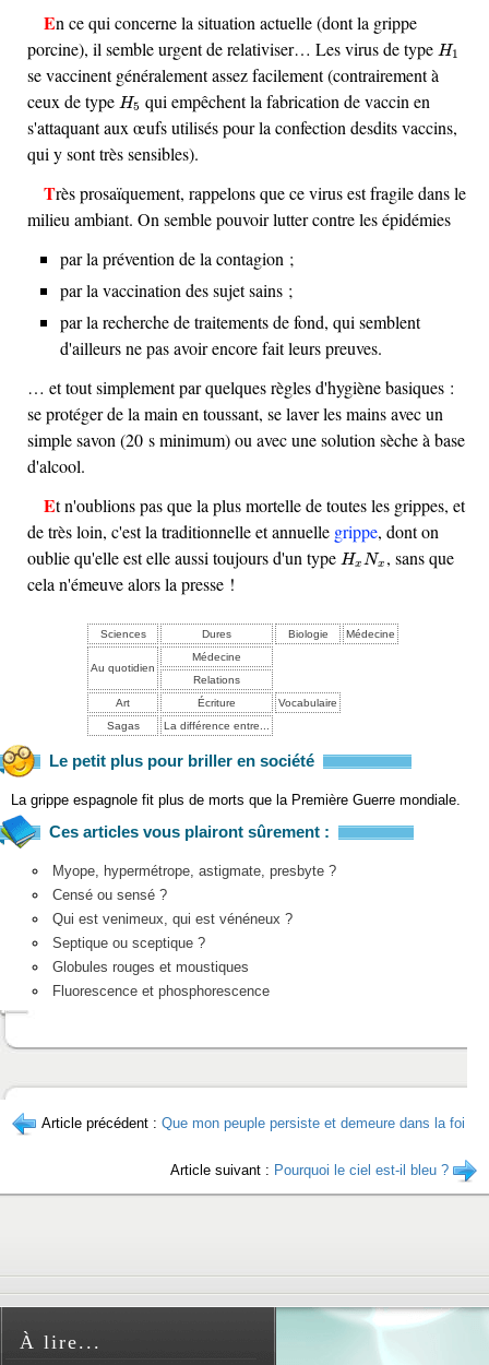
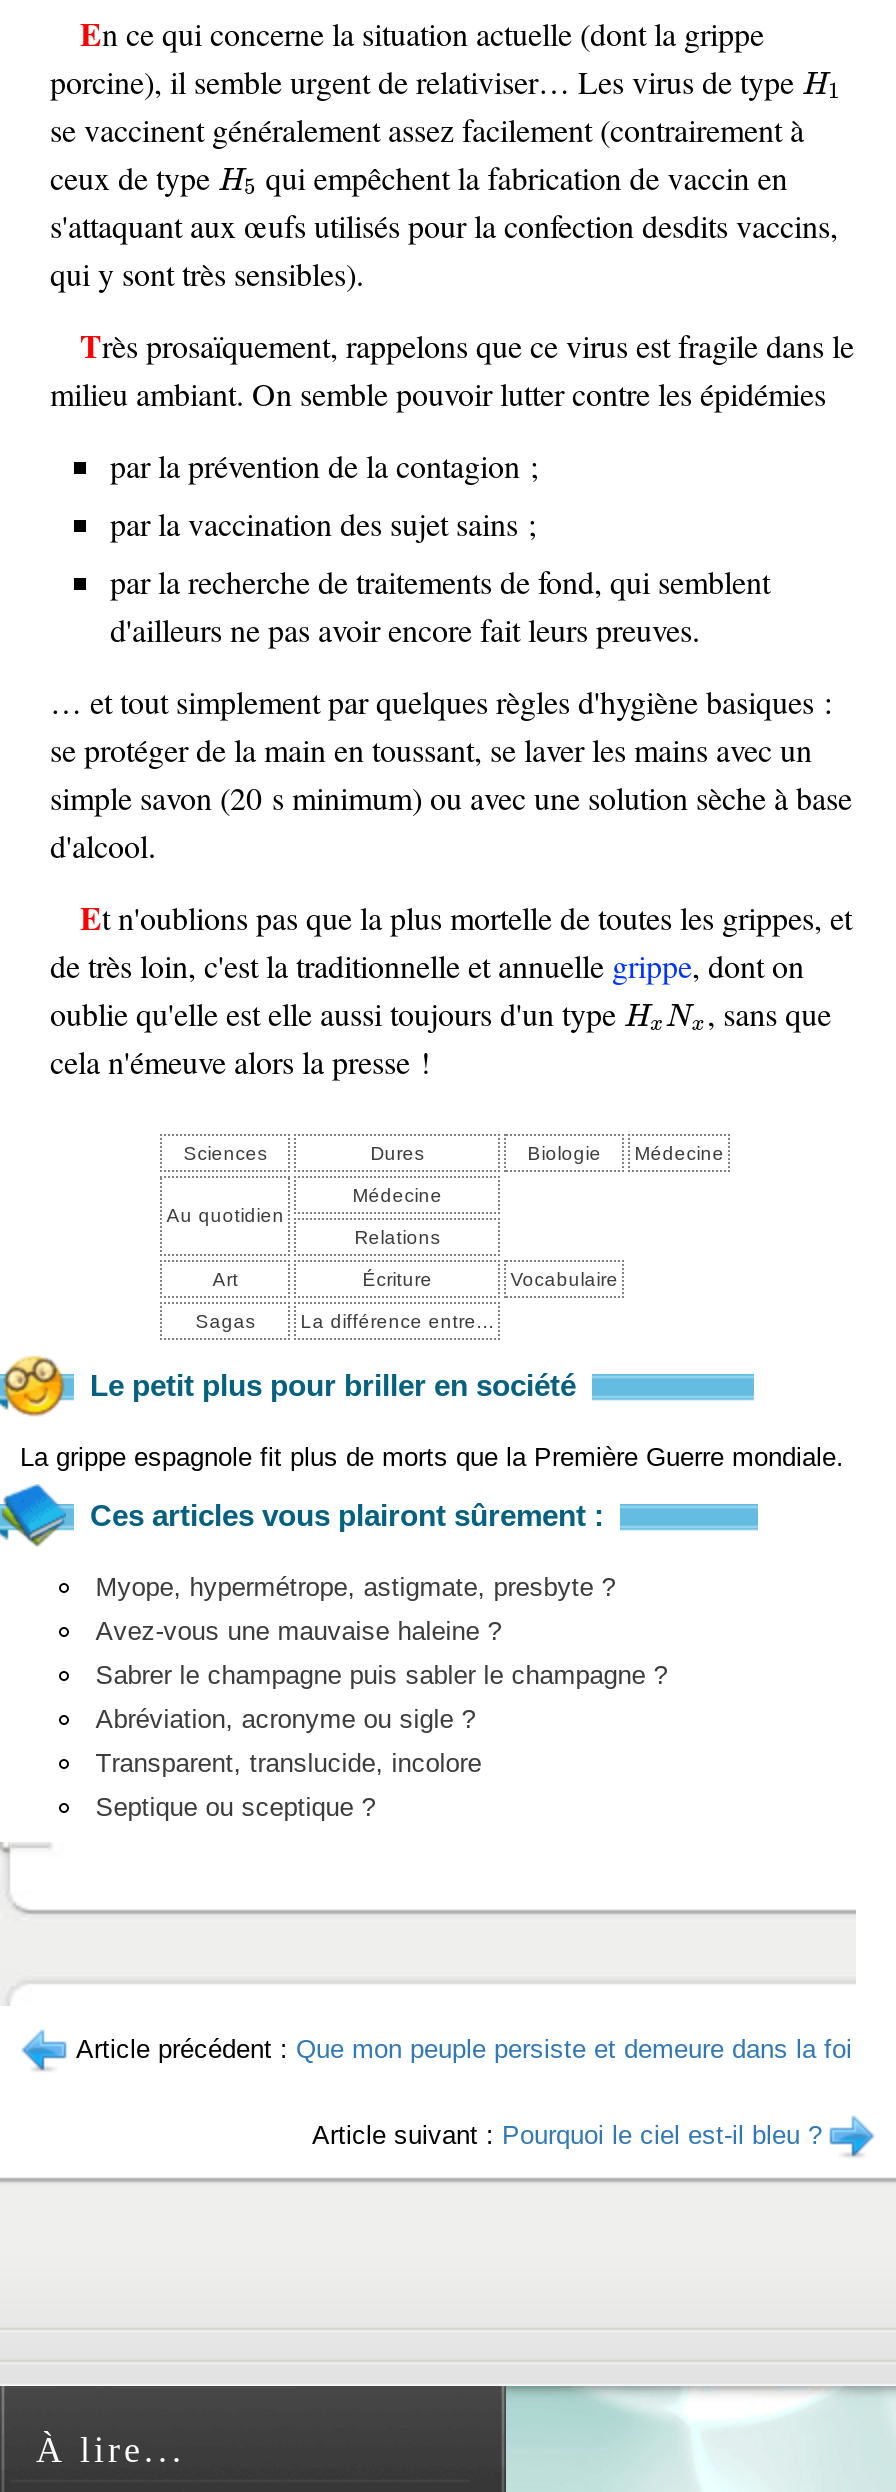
- Censé ou sensé ?
- Qui est venimeux, qui est vénéneux ?
+ Avez-vous une mauvaise haleine ?
+ Sabrer le champagne puis sabler le champagne ?
+ Abréviation, acronyme ou sigle ?
+ Transparent, translucide, incolore

moved down: Septique ou sceptique ?

- Globules rouges et moustiques
- Fluorescence et phosphorescence
